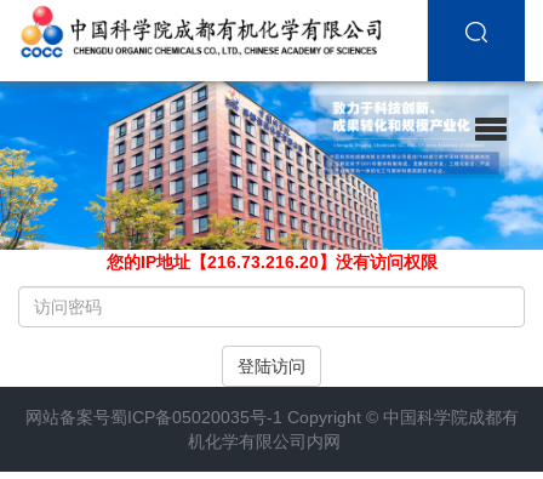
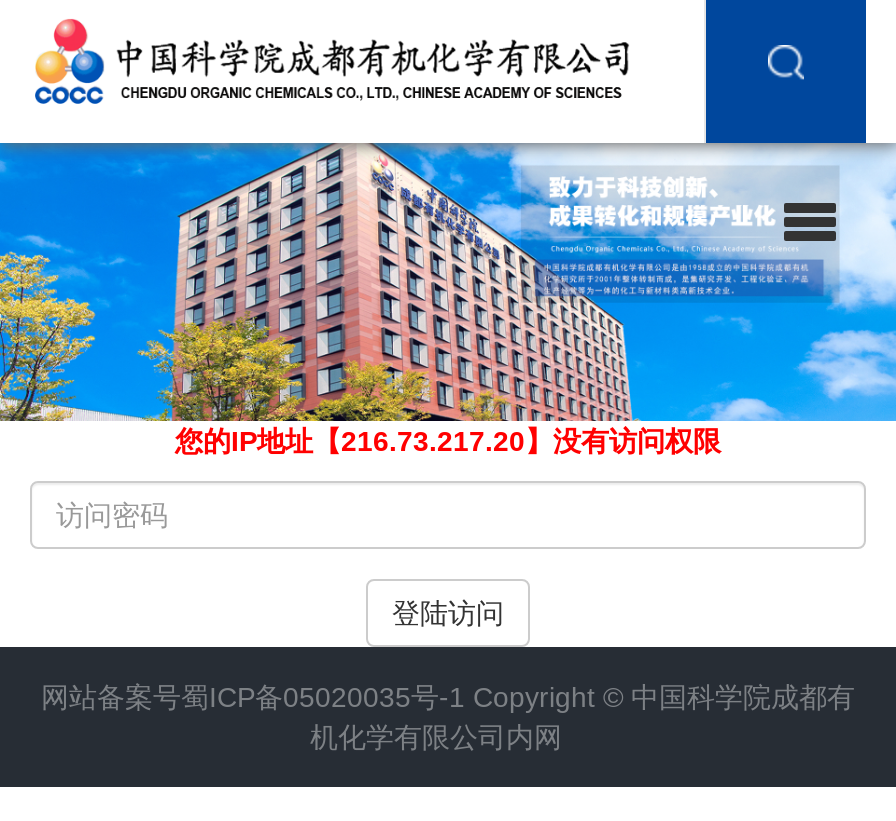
- 您的IP地址【216.73.216.20】没有访问权限
+ 您的IP地址【216.73.217.20】没有访问权限
